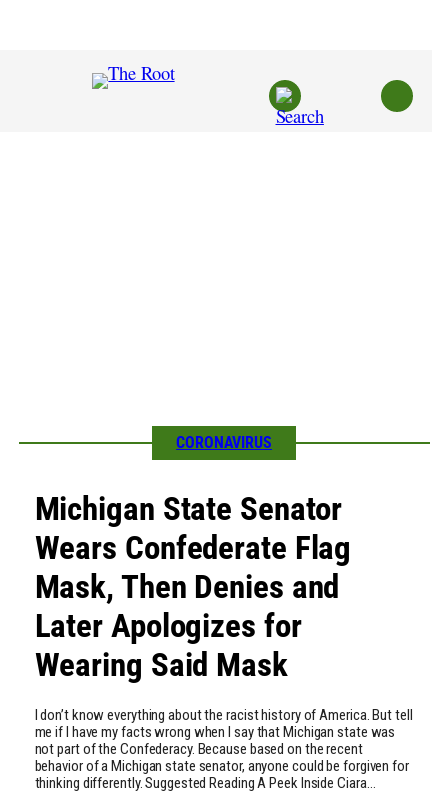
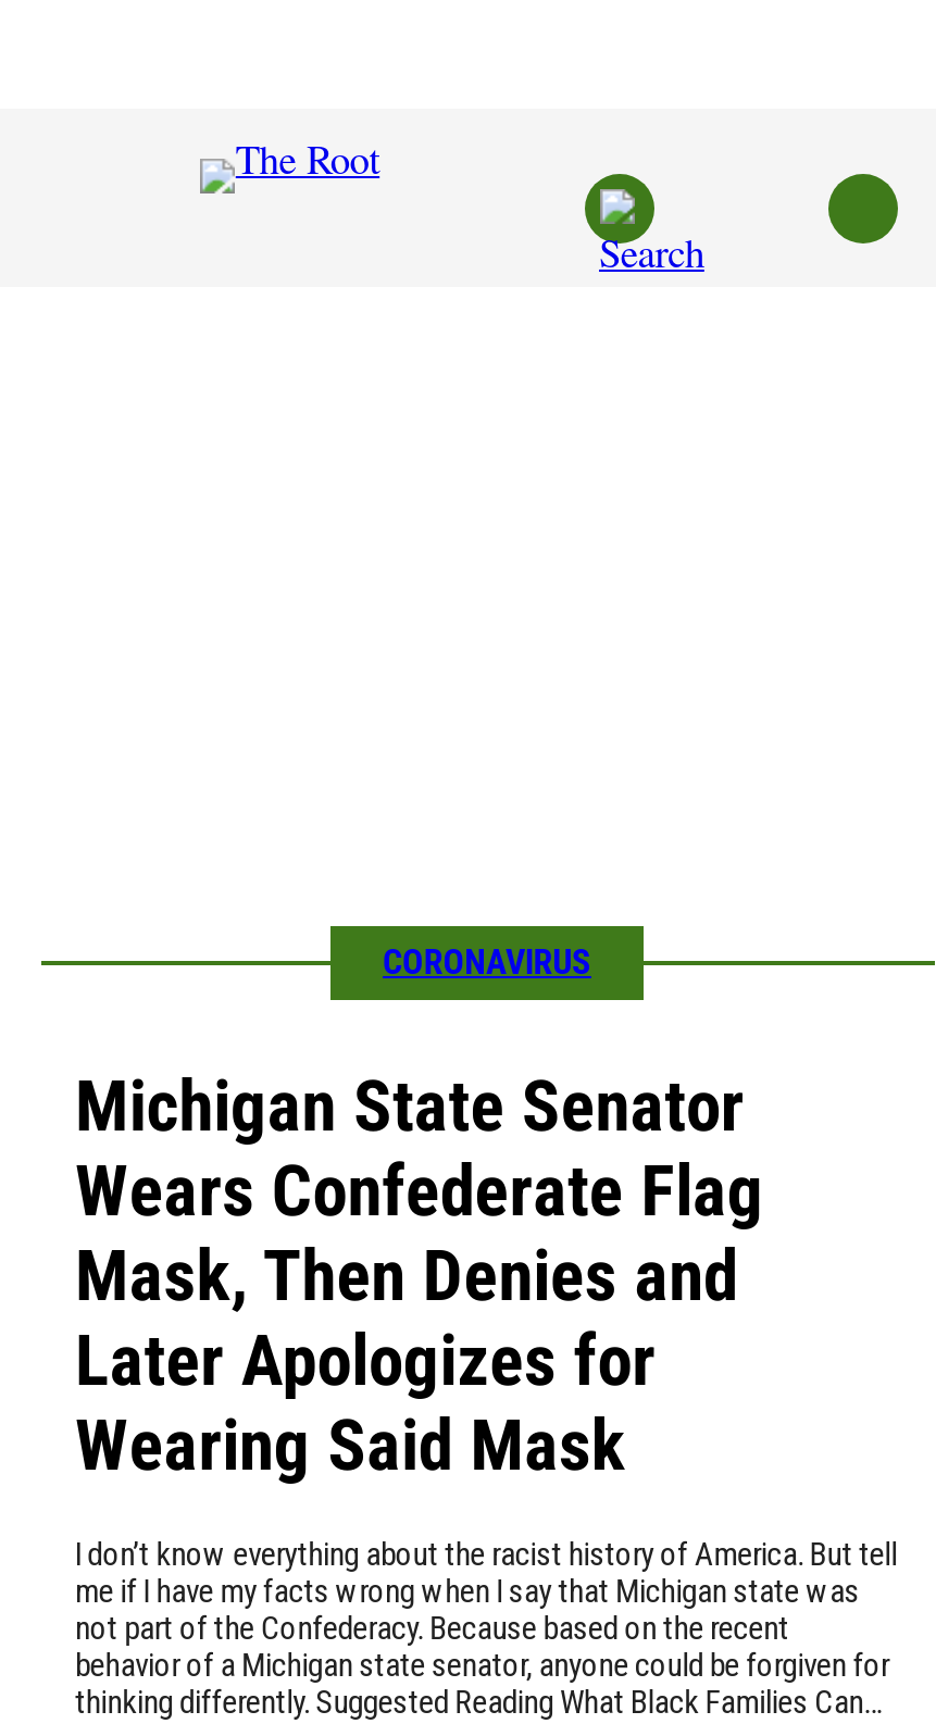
- thinking differently. Suggested Reading A Peek Inside Ciara…
+ thinking differently. Suggested Reading What Black Families Can…
